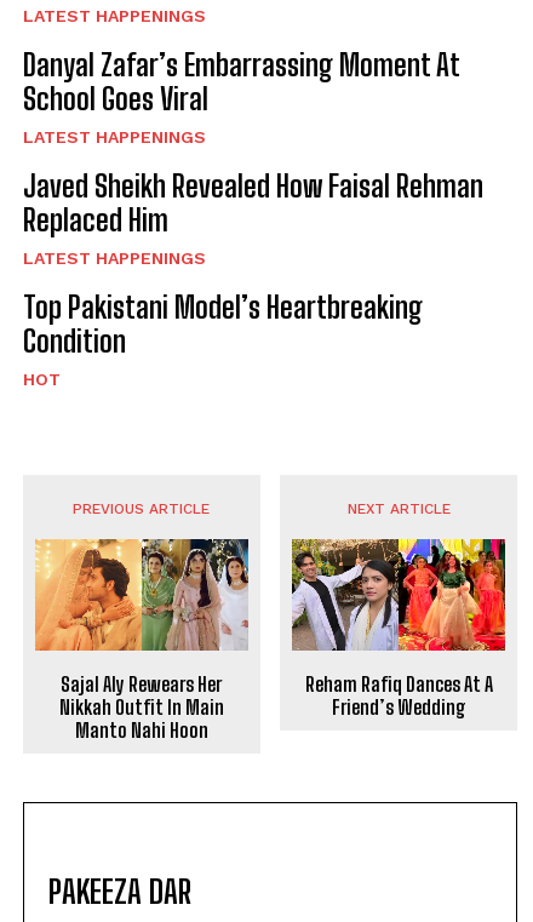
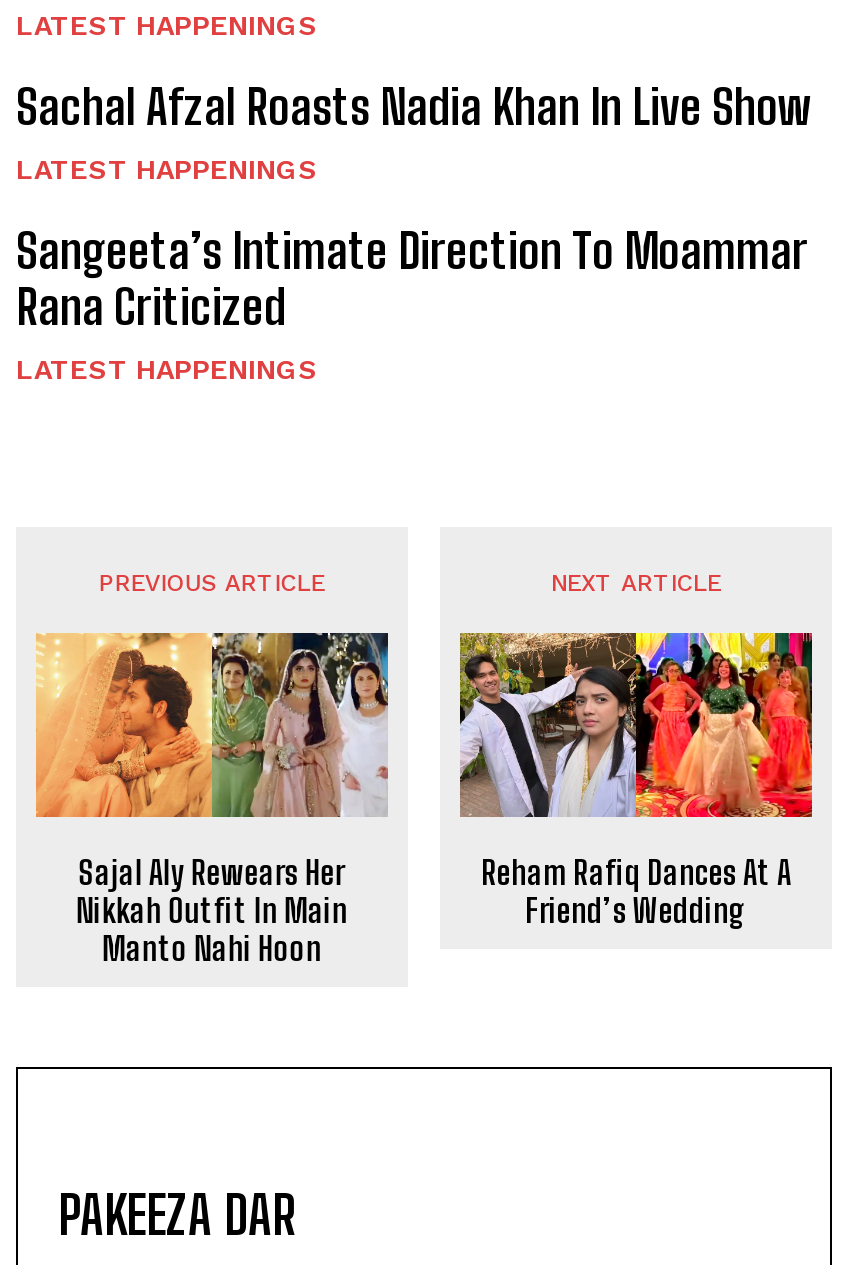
- Danyal Zafar’s Embarrassing Moment At
- School Goes Viral
+ Sachal Afzal Roasts Nadia Khan In Live Show

- Javed Sheikh Revealed How Faisal Rehman
- Replaced Him
+ Sangeeta’s Intimate Direction To Moammar
+ Rana Criticized

- Top Pakistani Model’s Heartbreaking
- Condition
- HOT
